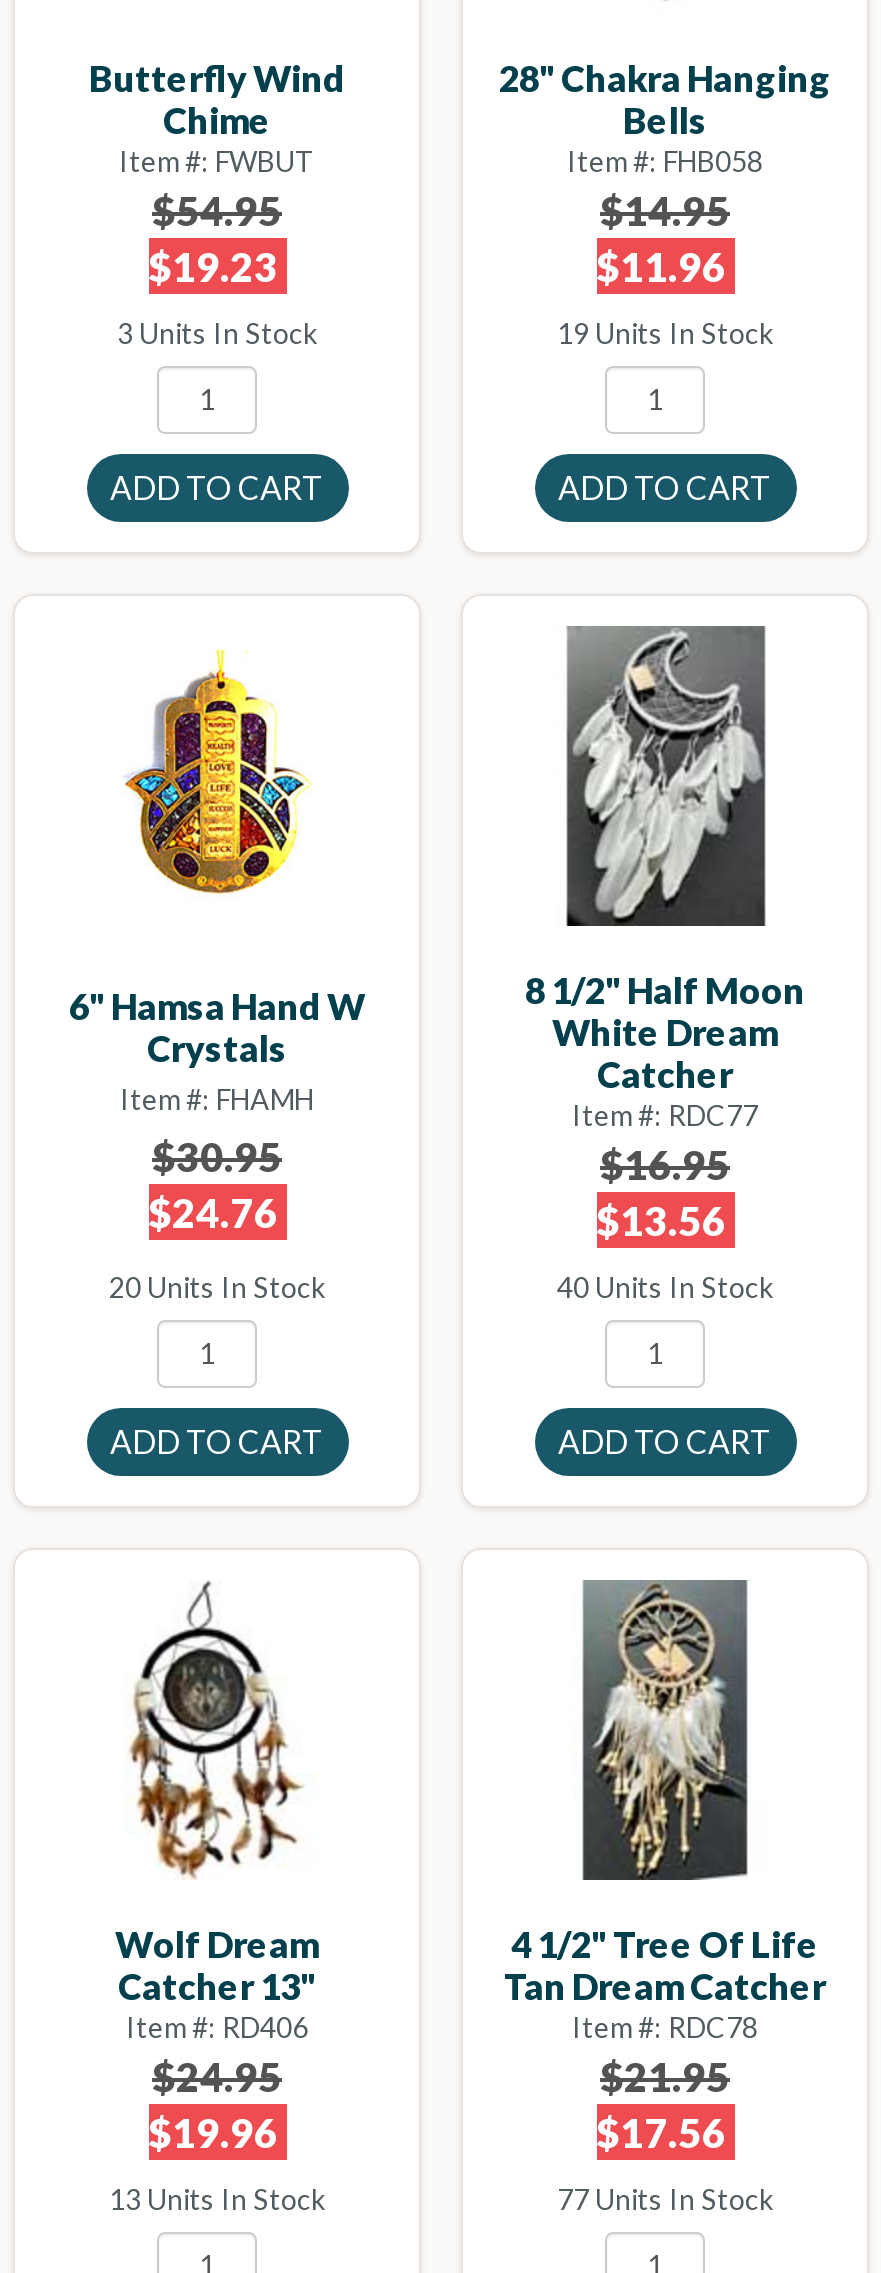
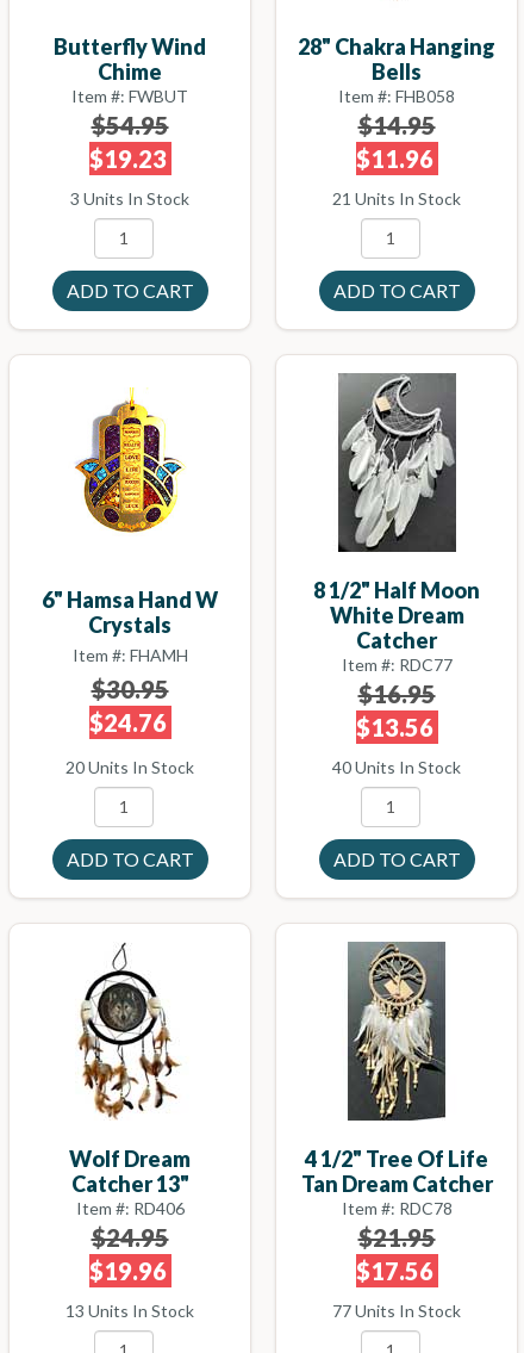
- 19 Units In Stock
+ 21 Units In Stock
